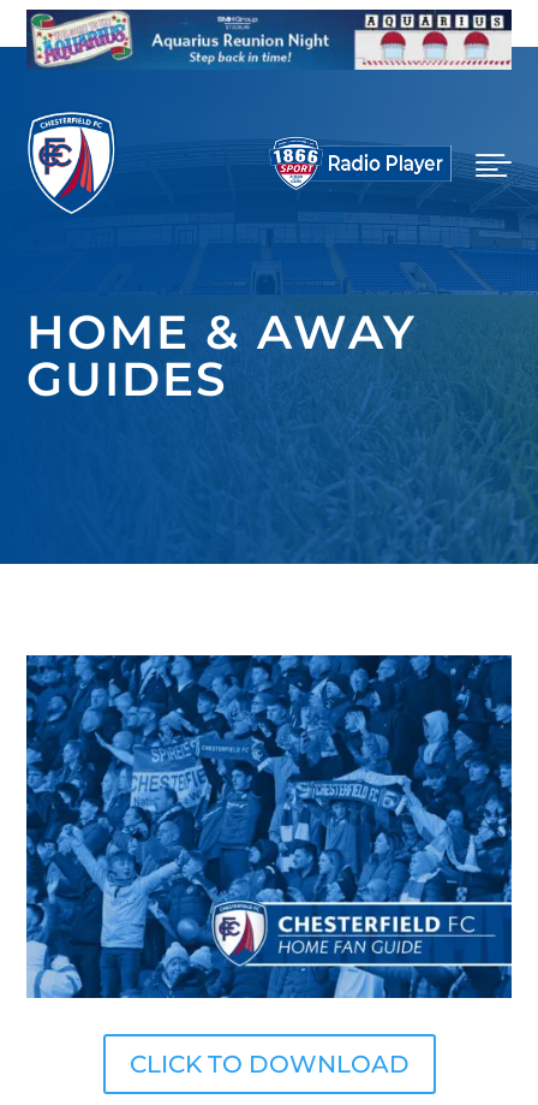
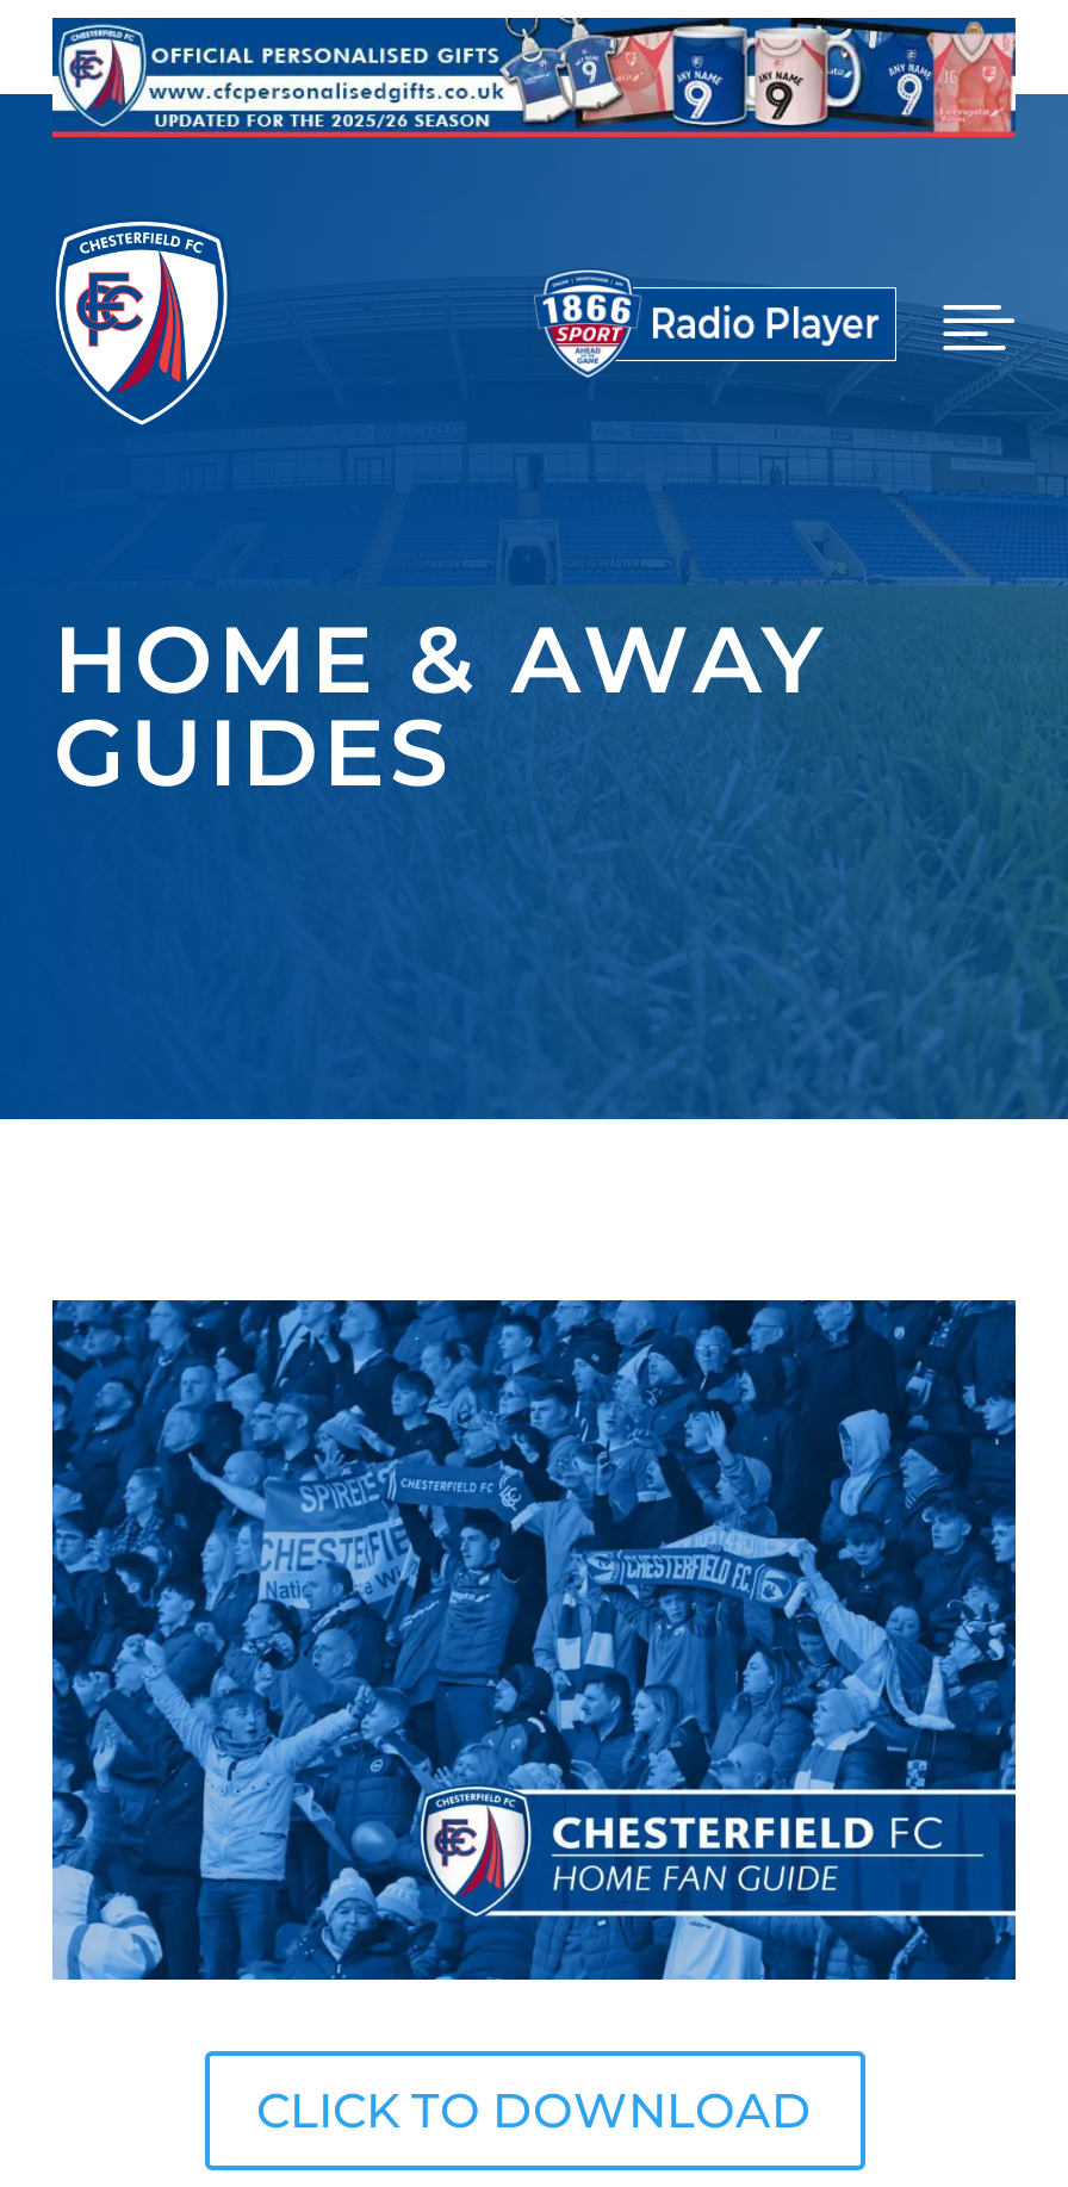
- [image]
+ [image]
